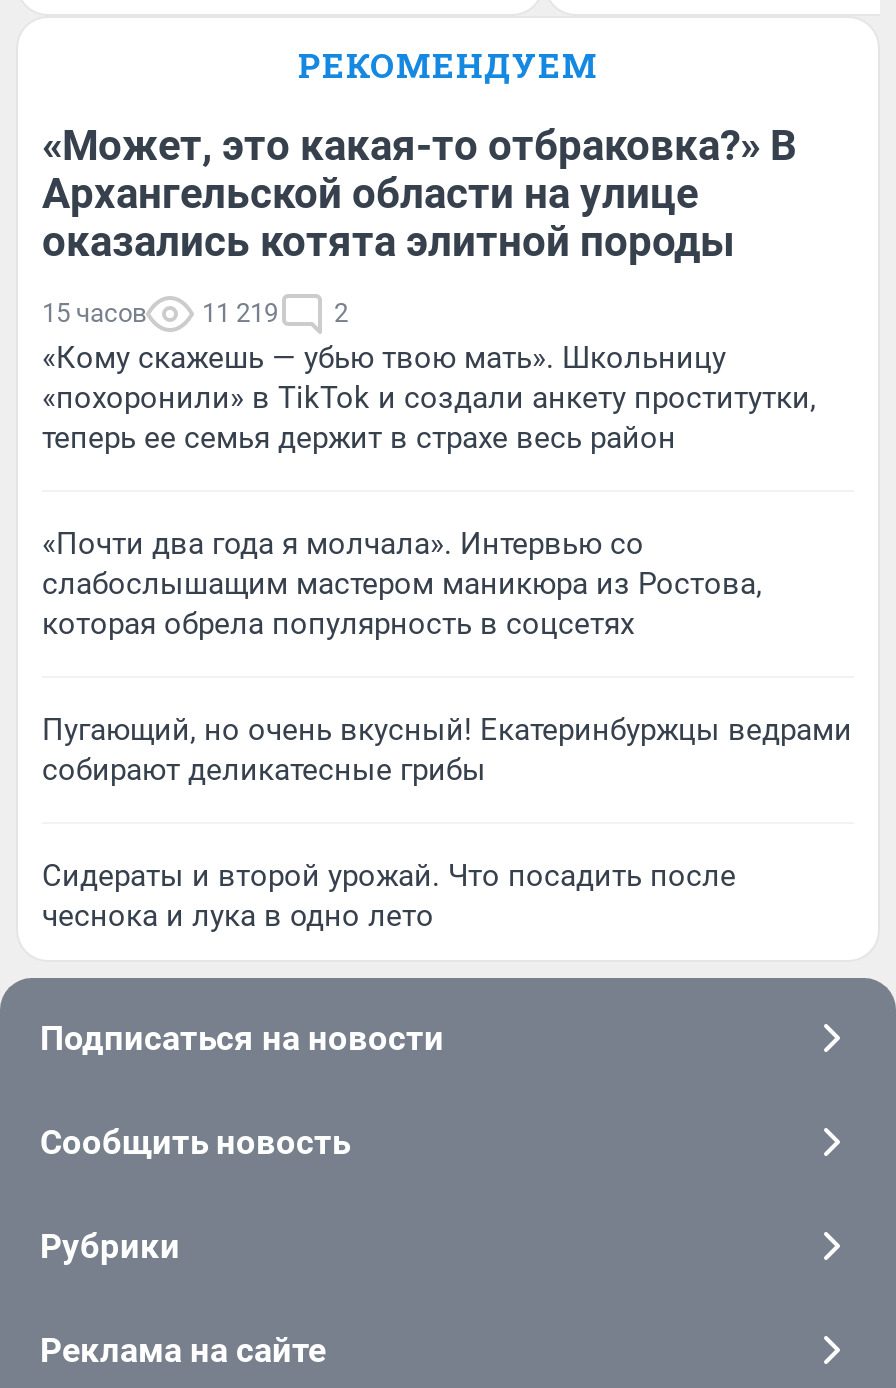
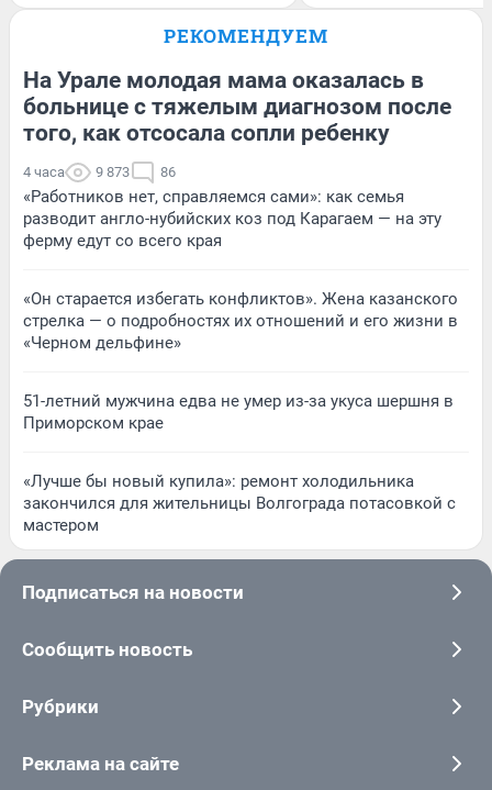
- «Может, это какая-то отбраковка?» В
- Архангельской области на улице
- оказались котята элитной породы
+ На Урале молодая мама оказалась в
+ больнице с тяжелым диагнозом после
+ того, как отсосала сопли ребенку

- 15 часов
- 11 219
- 2
- «Кому скажешь — убью твою мать». Школьницу
- «похоронили» в TikTok и создали анкету проститутки,
- теперь ее семья держит в страхе весь район
+ 4 часа
+ 9 873
+ 86
+ «Работников нет, справляемся сами»: как семья
+ разводит англо-нубийских коз под Карагаем — на эту
+ ферму едут со всего края

- «Почти два года я молчала». Интервью со
- слабослышащим мастером маникюра из Ростова,
- которая обрела популярность в соцсетях
+ «Он старается избегать конфликтов». Жена казанского
+ стрелка — о подробностях их отношений и его жизни в
+ «Черном дельфине»

- Пугающий, но очень вкусный! Екатеринбуржцы ведрами
- собирают деликатесные грибы
+ 51-летний мужчина едва не умер из-за укуса шершня в
+ Приморском крае

- Сидераты и второй урожай. Что посадить после
- чеснока и лука в одно лето
+ «Лучше бы новый купила»: ремонт холодильника
+ закончился для жительницы Волгограда потасовкой с
+ мастером
